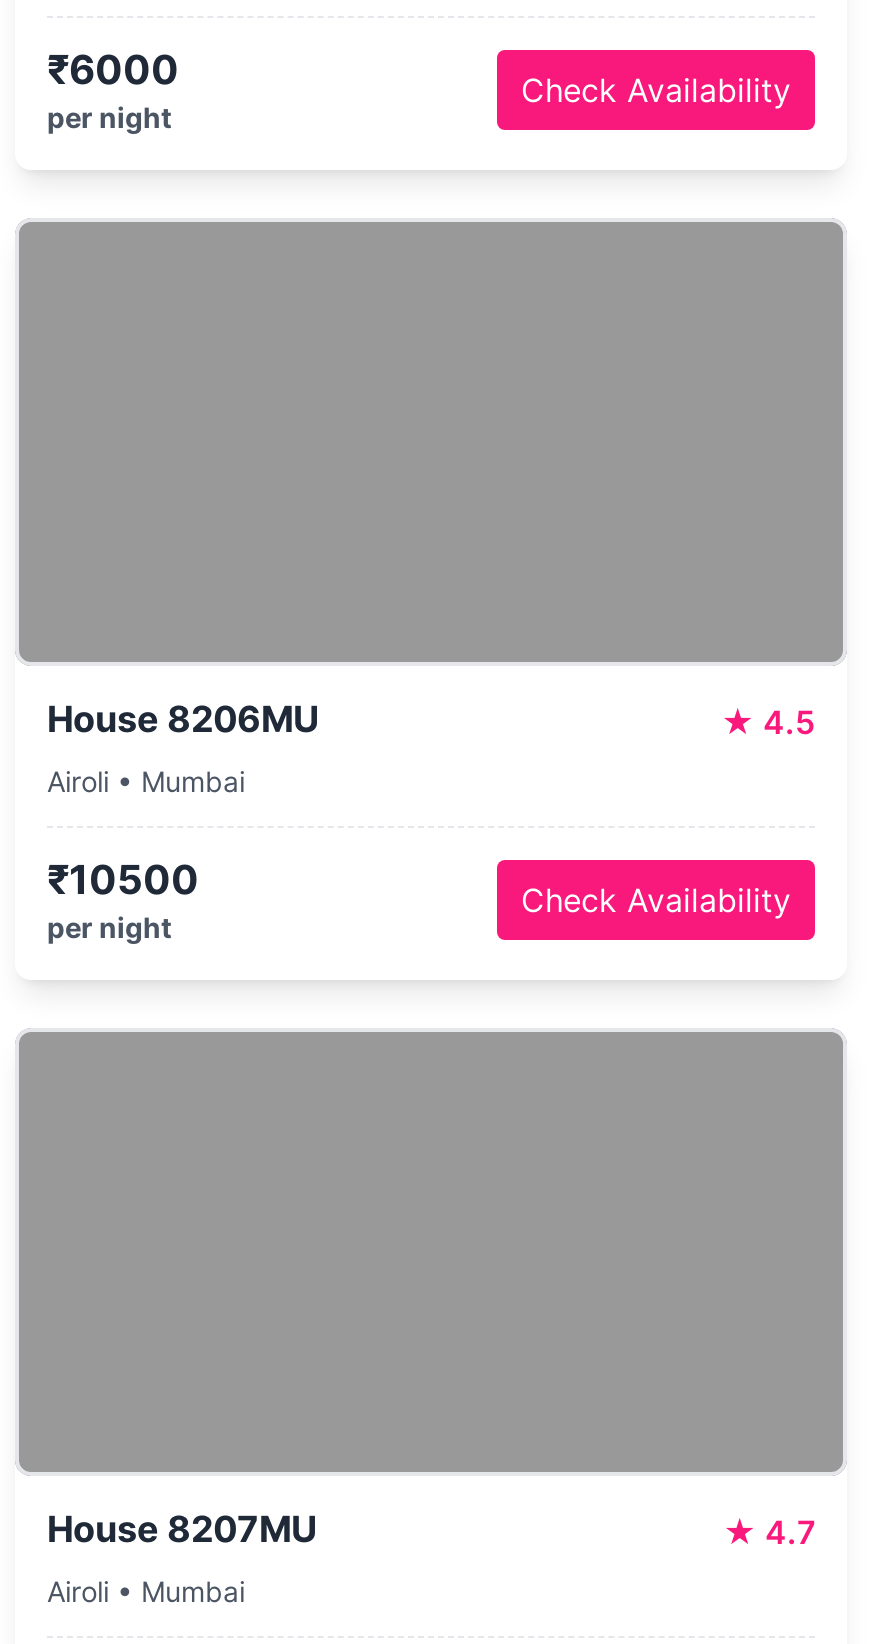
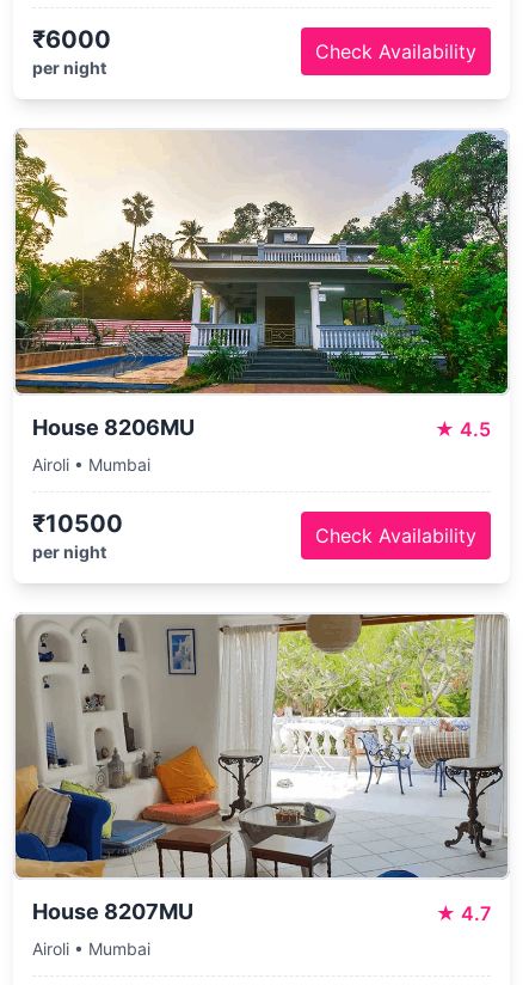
+ [image]

+ [image]
